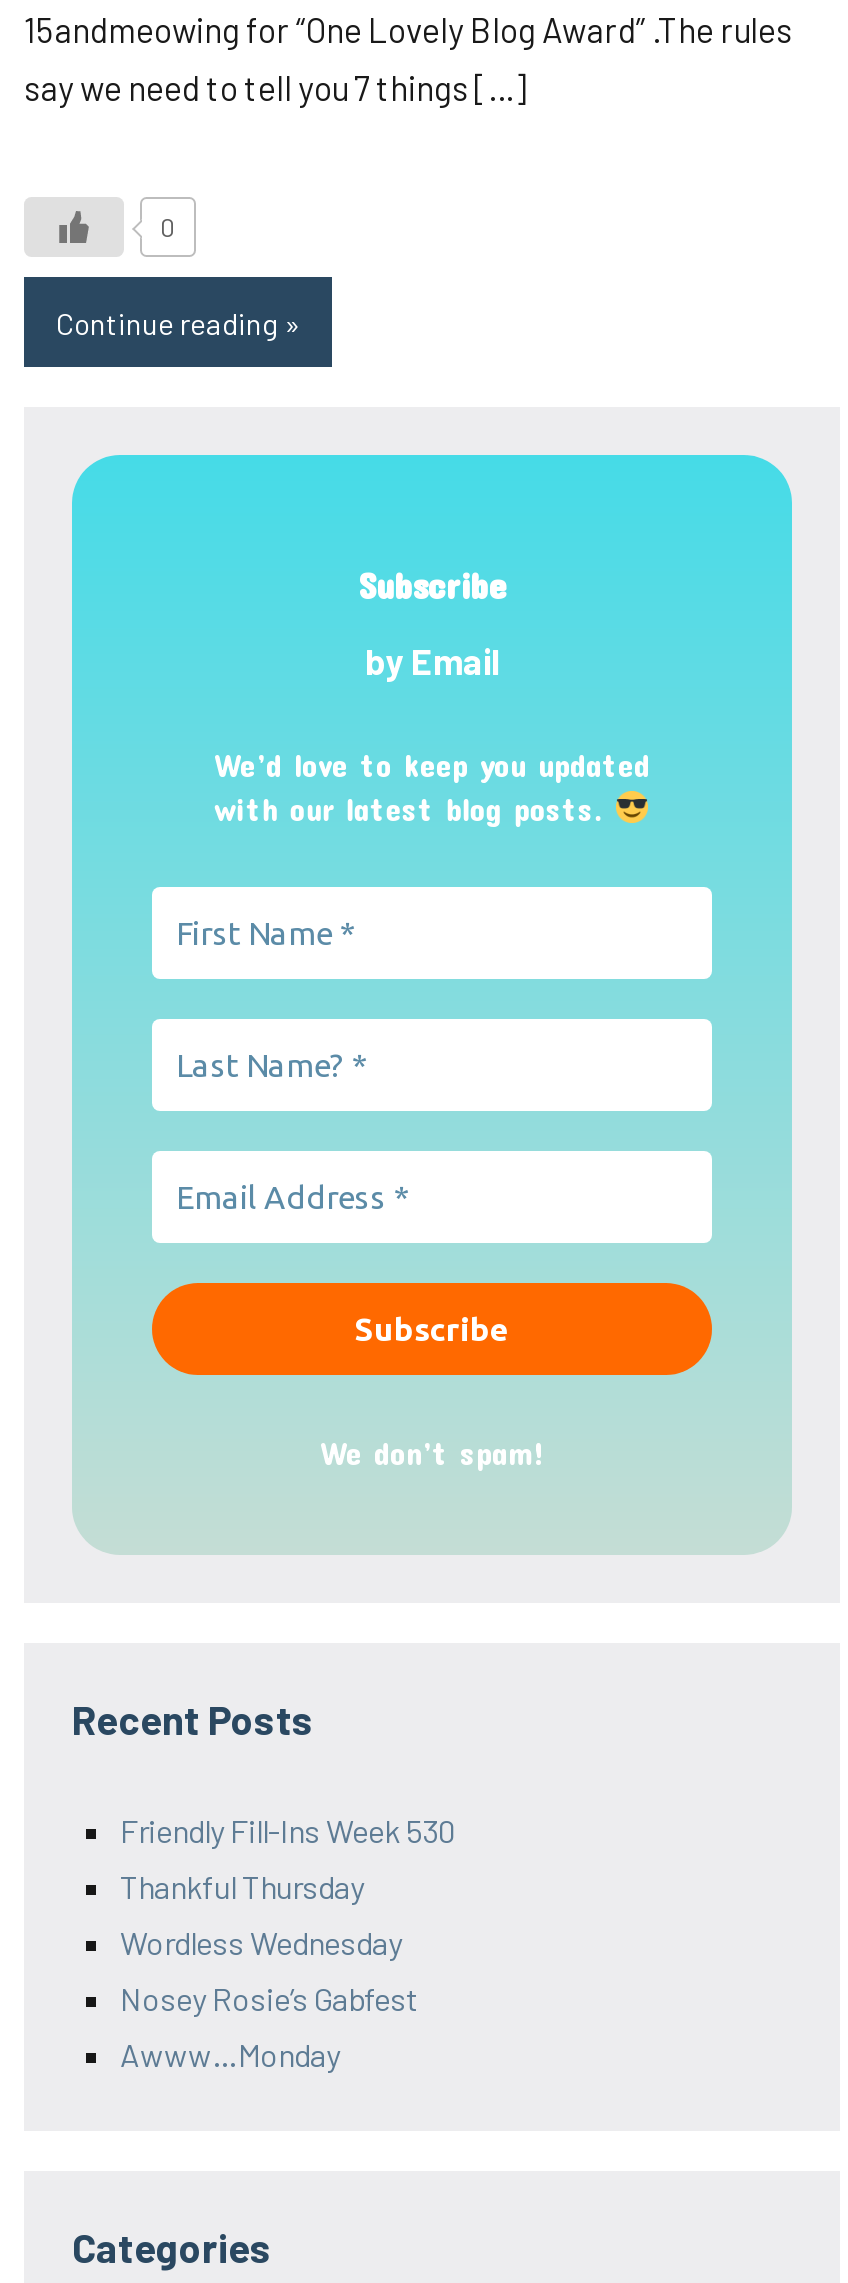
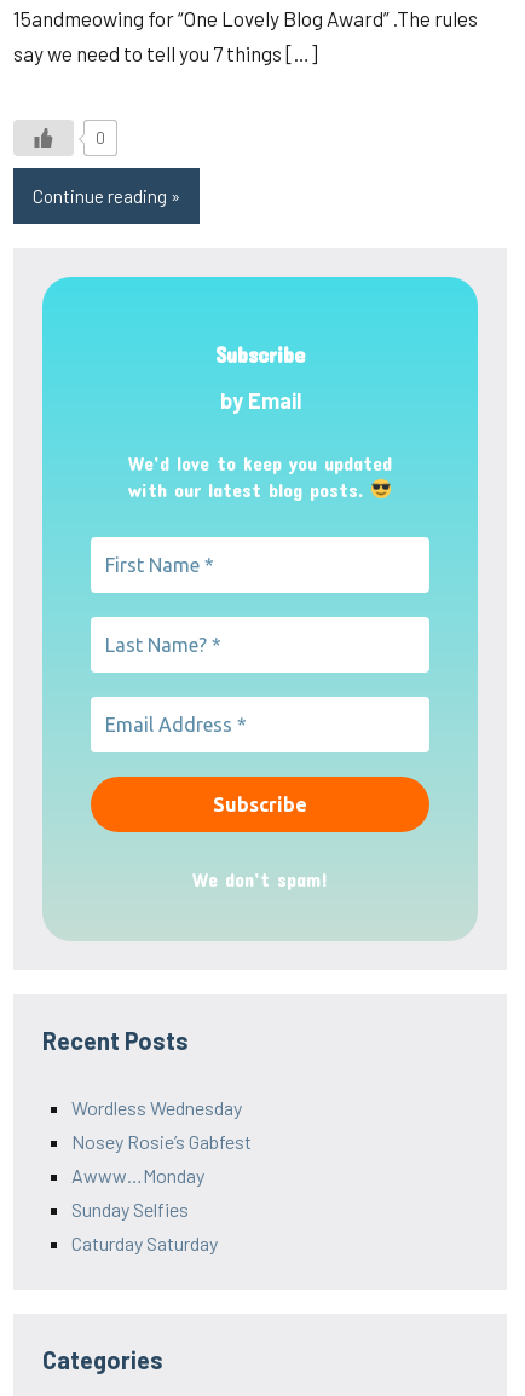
- Friendly Fill-Ins Week 530
- Thankful Thursday

moved up: Wordless Wednesday | Nosey Rosie’s Gabfest | Awww…Monday

+ Sunday Selfies
+ Caturday Saturday
